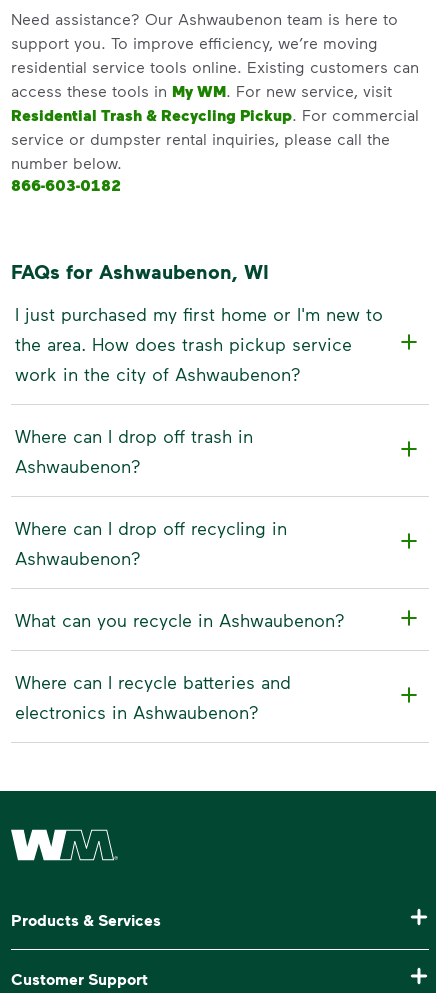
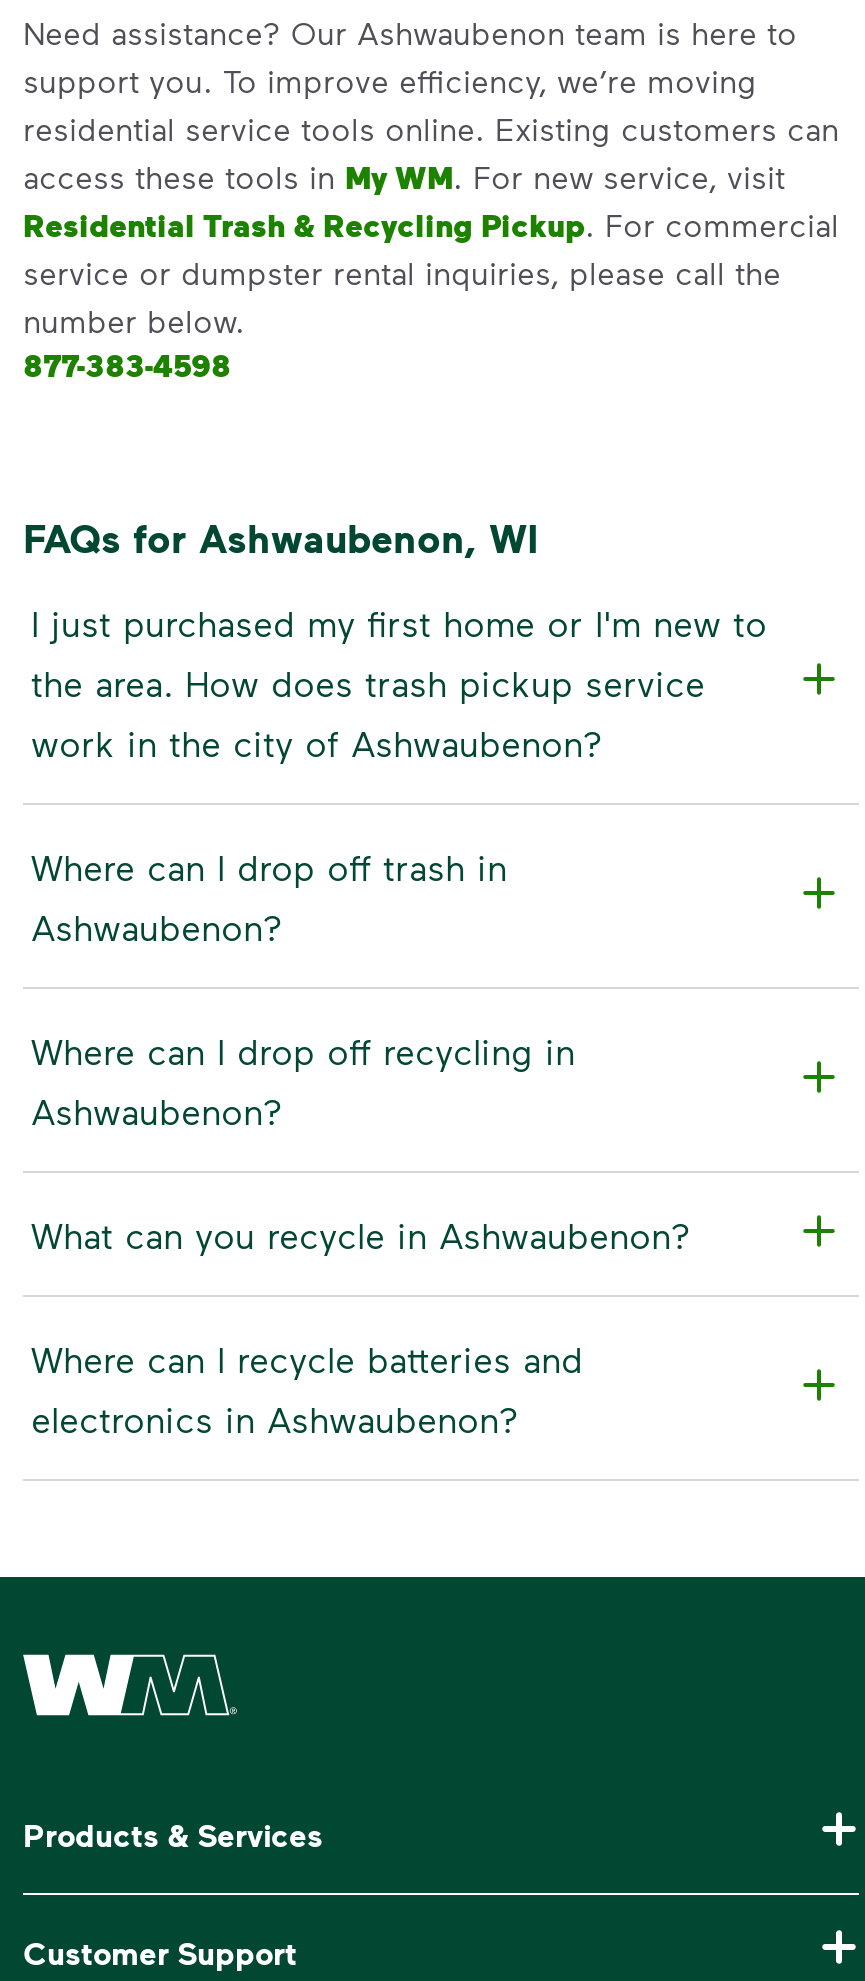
- 866-603-0182
+ 877-383-4598
